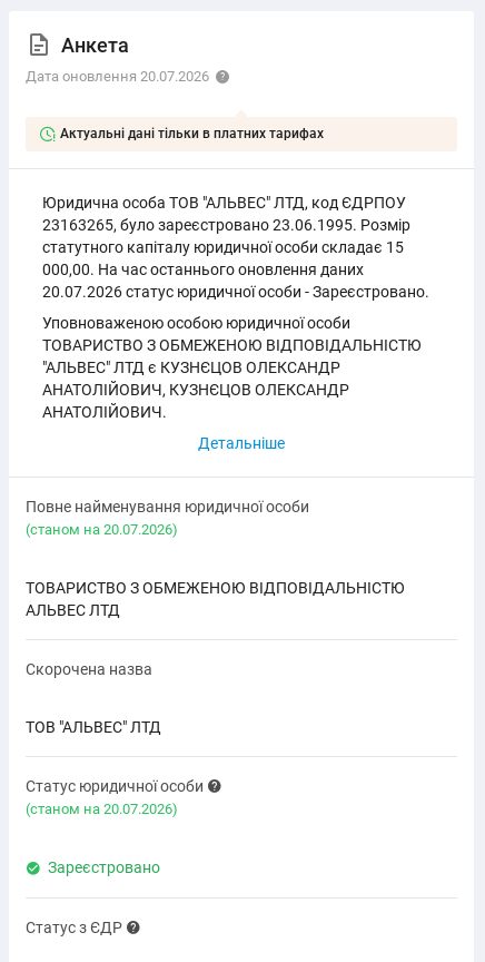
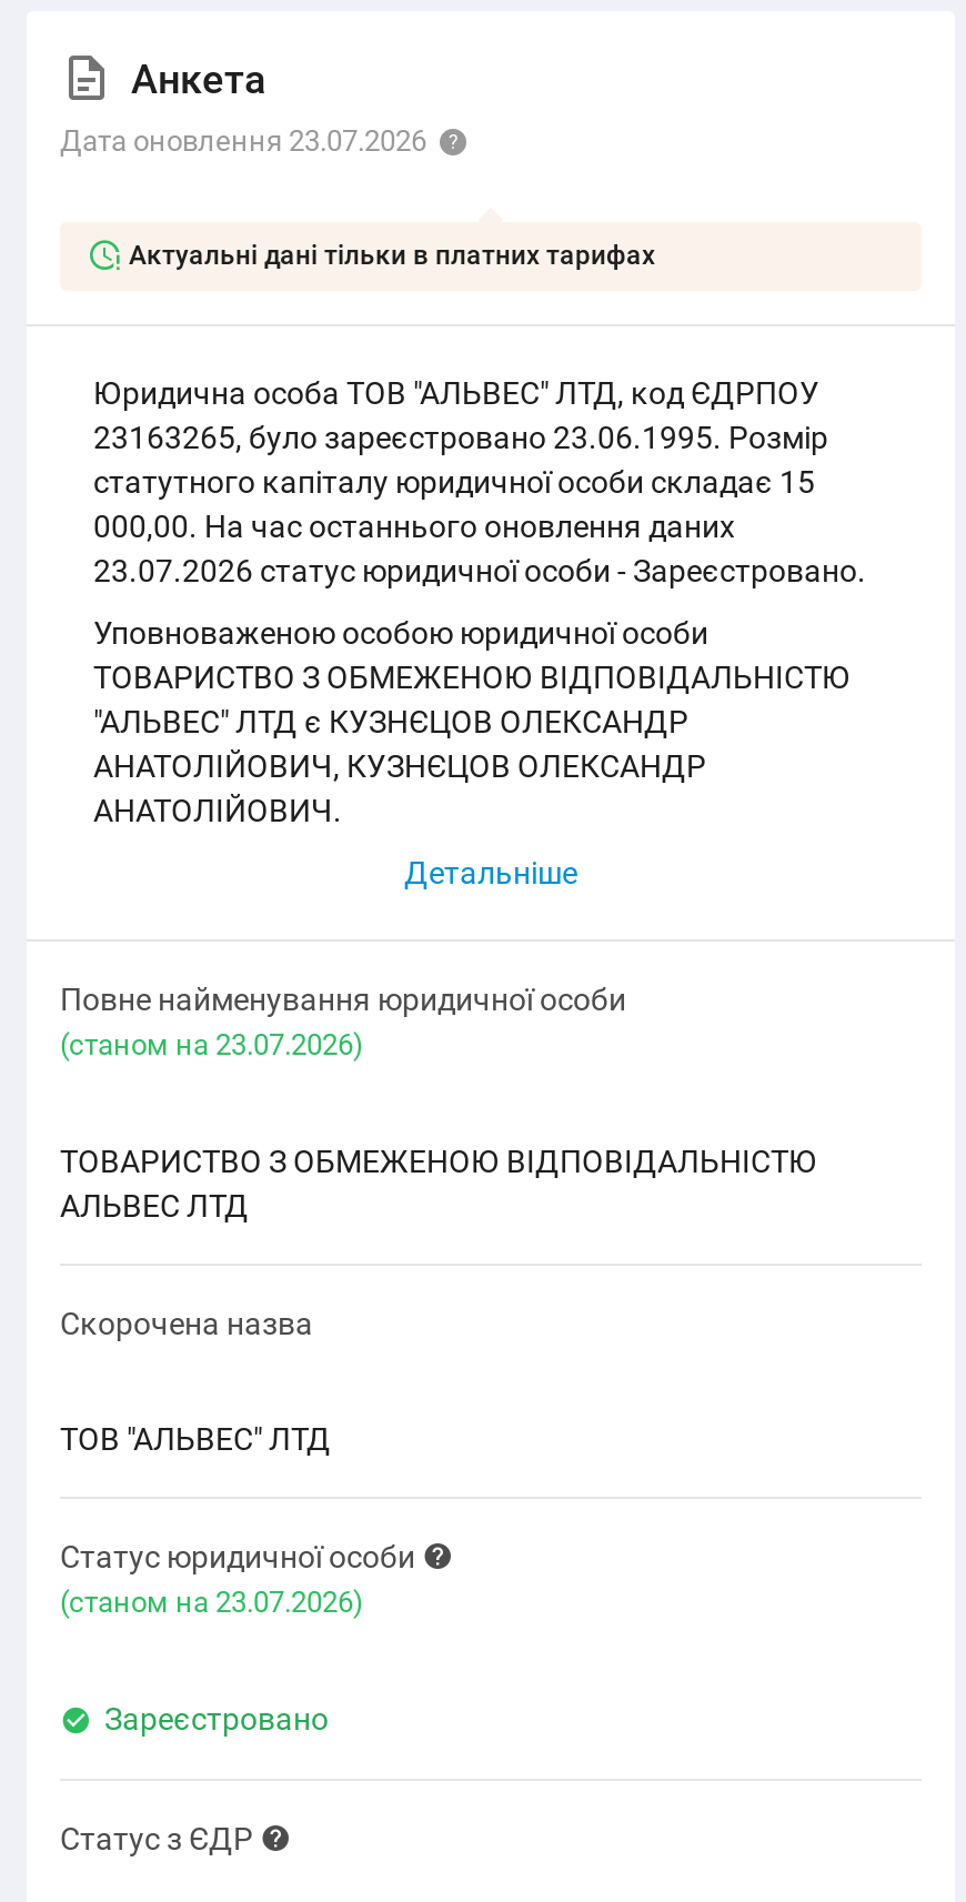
- Дата оновлення 20.07.2026
+ Дата оновлення 23.07.2026

- 20.07.2026 статус юридичної особи - Зареєстровано.
+ 23.07.2026 статус юридичної особи - Зареєстровано.

- (cтаном на 20.07.2026)
+ (cтаном на 23.07.2026)

- (cтаном на 20.07.2026)
+ (cтаном на 23.07.2026)
